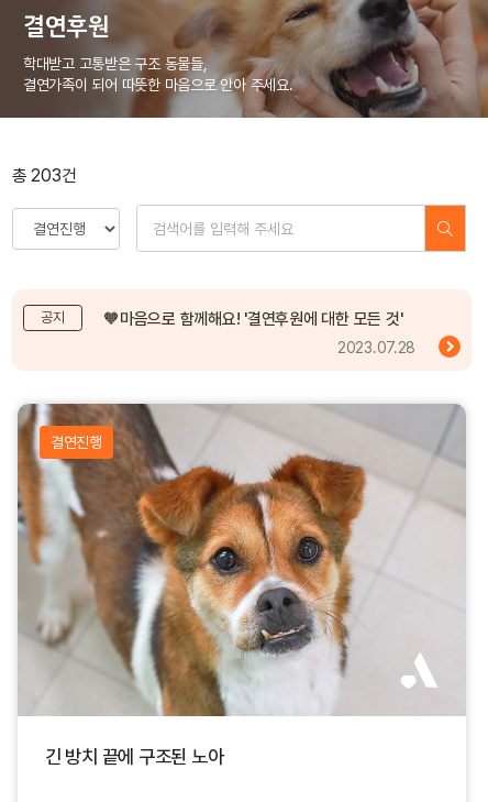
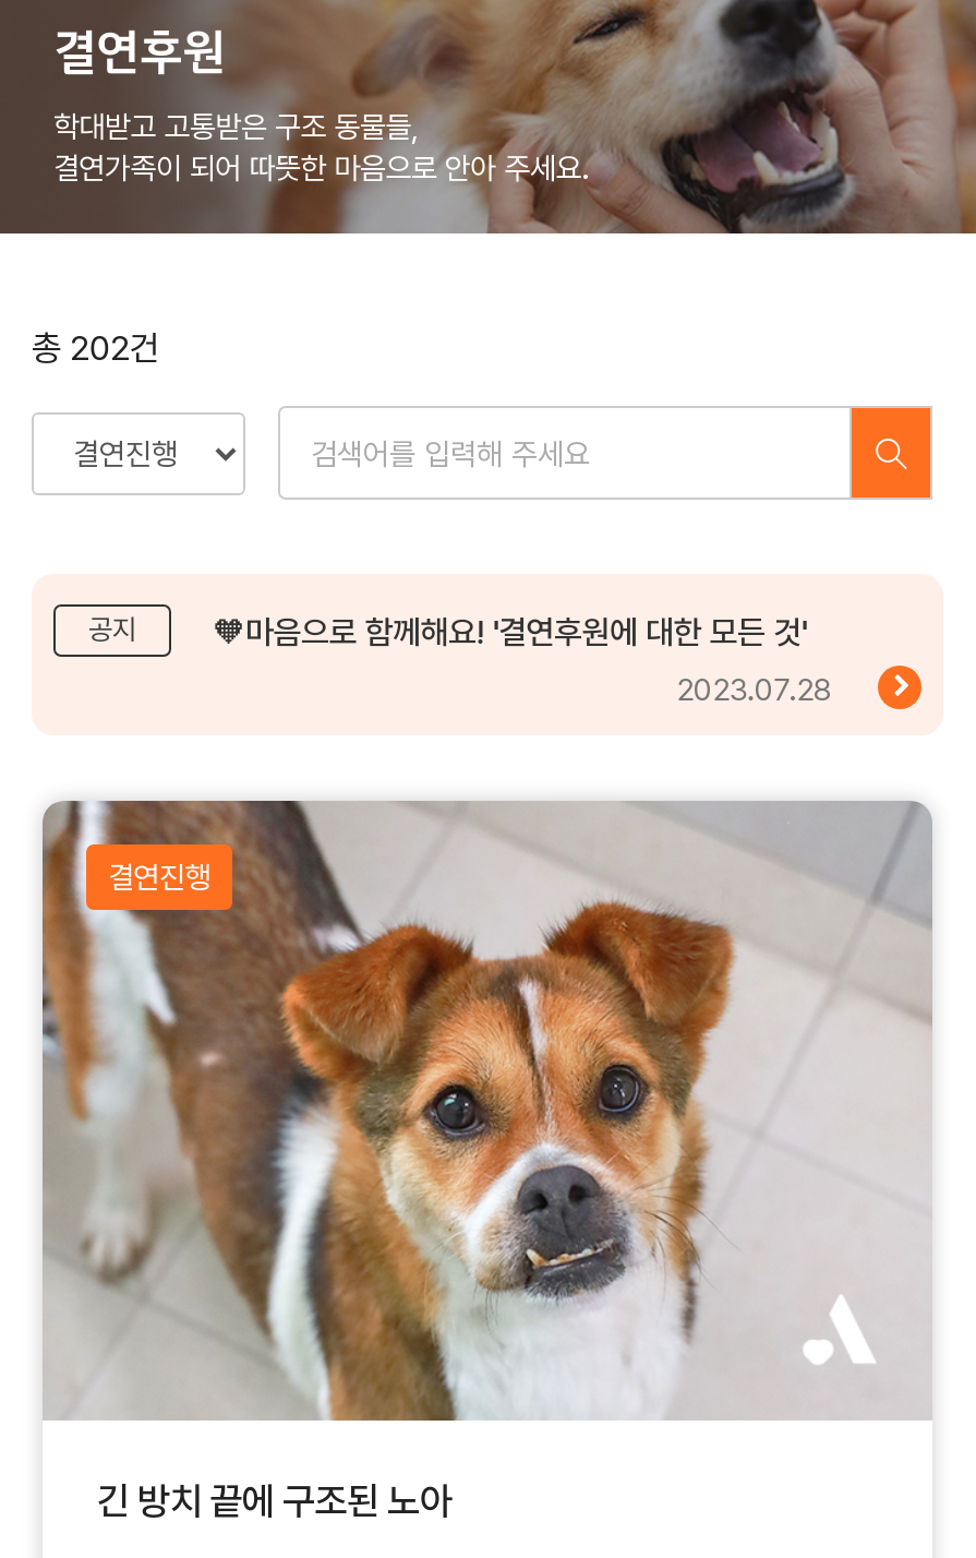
- 총 203건
+ 총 202건
